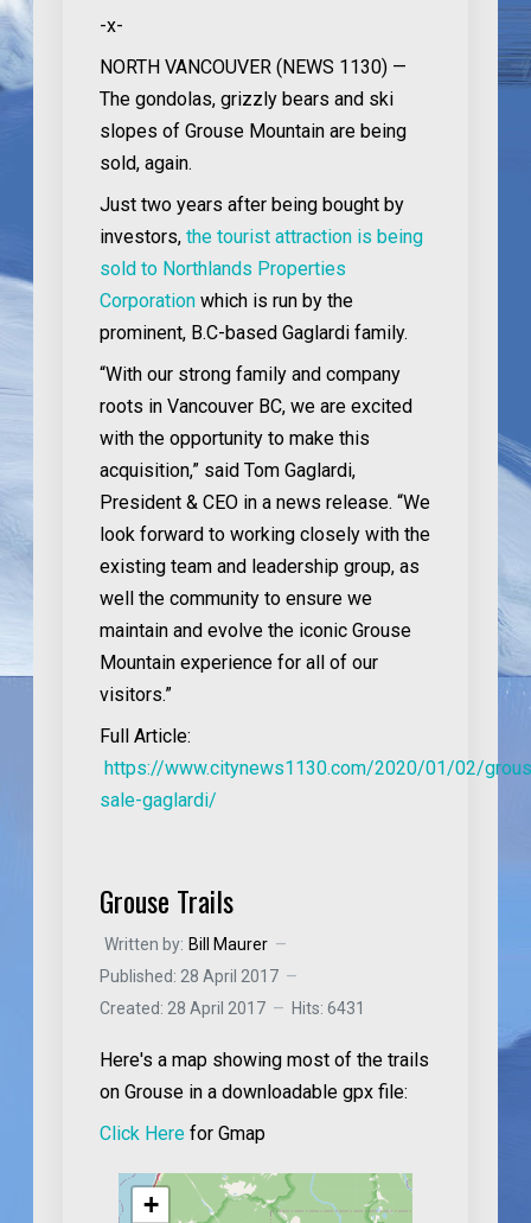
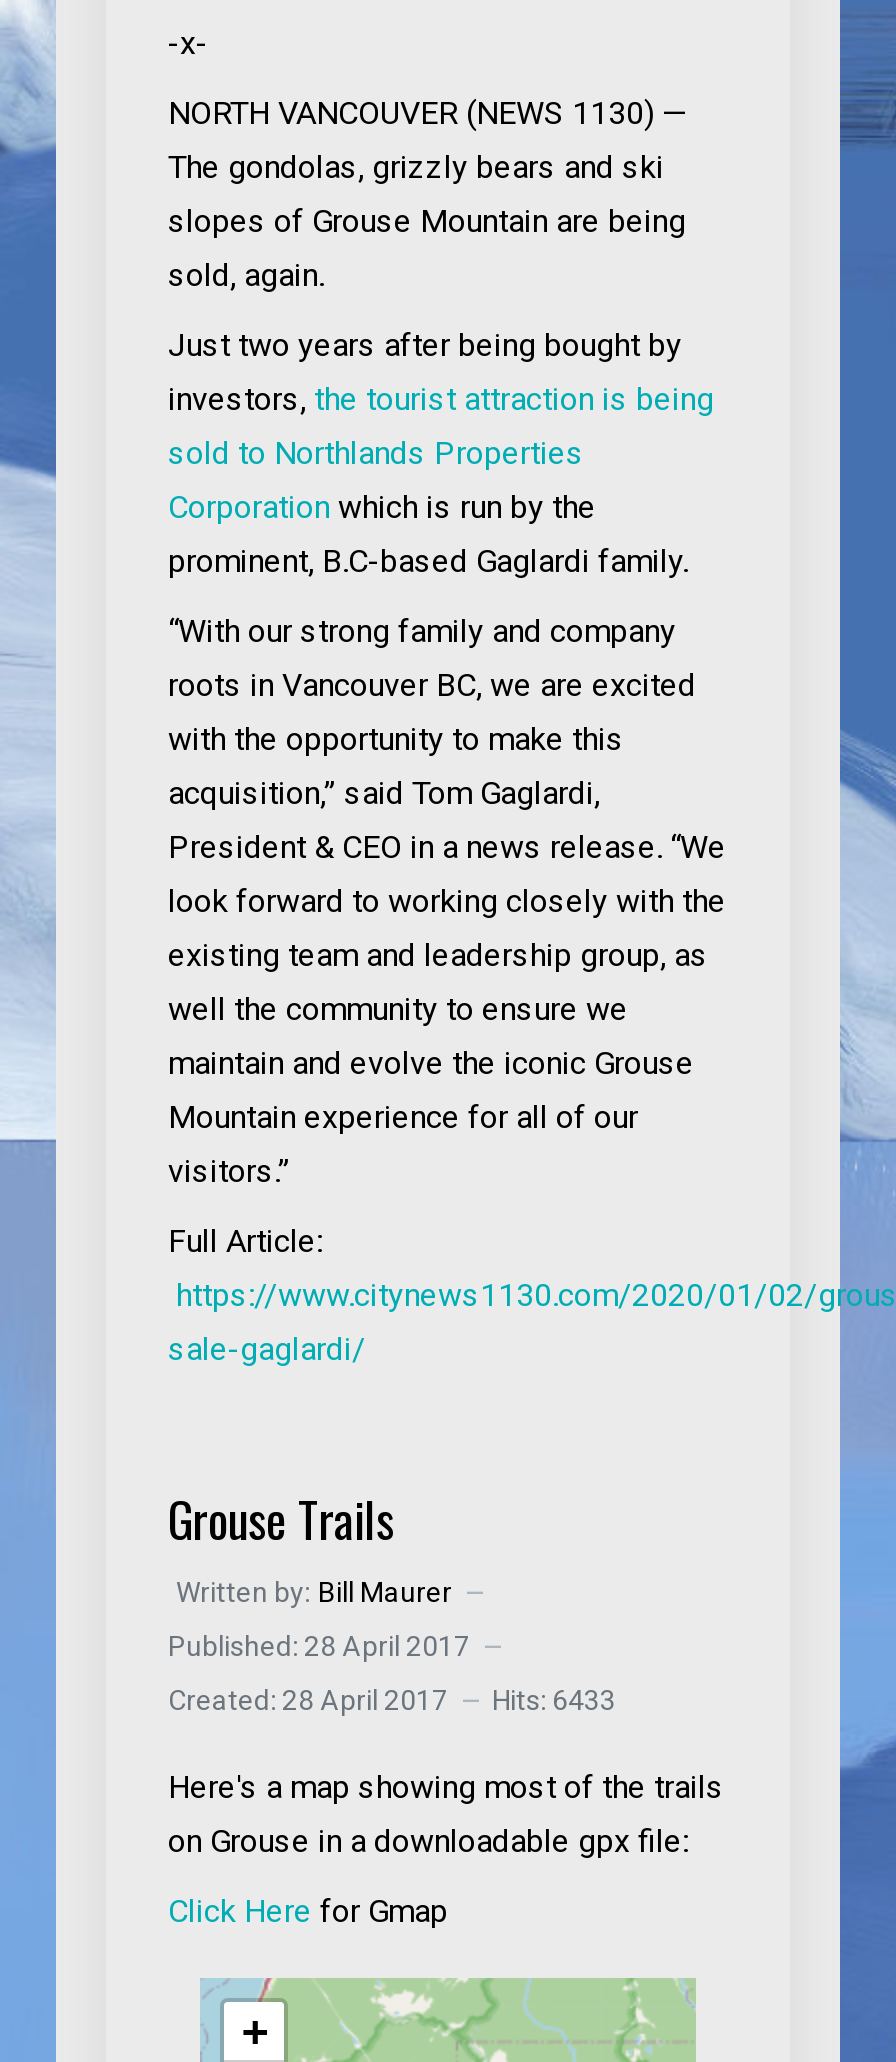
- Created: 28 April 2017 Hits: 6431
+ Created: 28 April 2017 Hits: 6433
